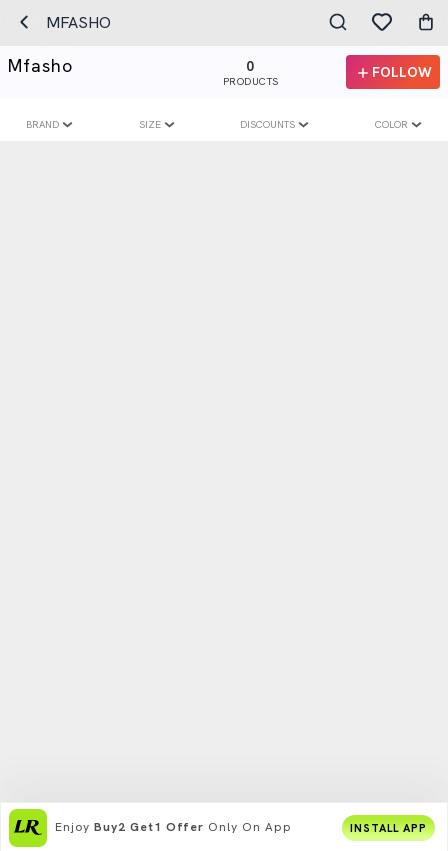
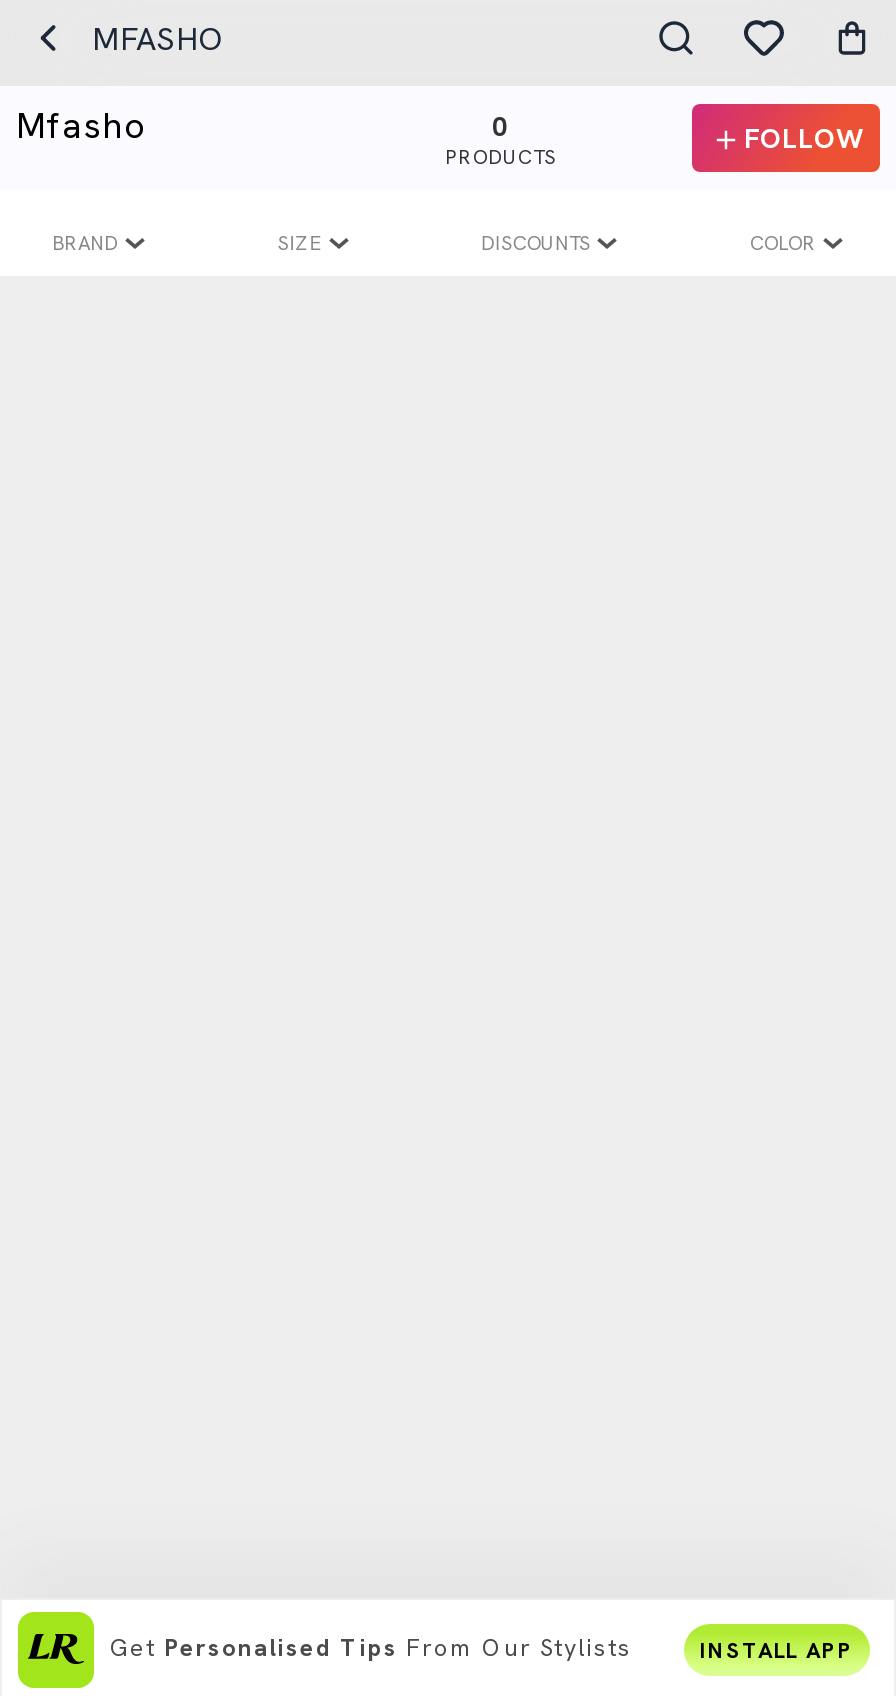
- Enjoy Buy2 Get1 Offer Only On App
+ Get Personalised Tips From Our Stylists
